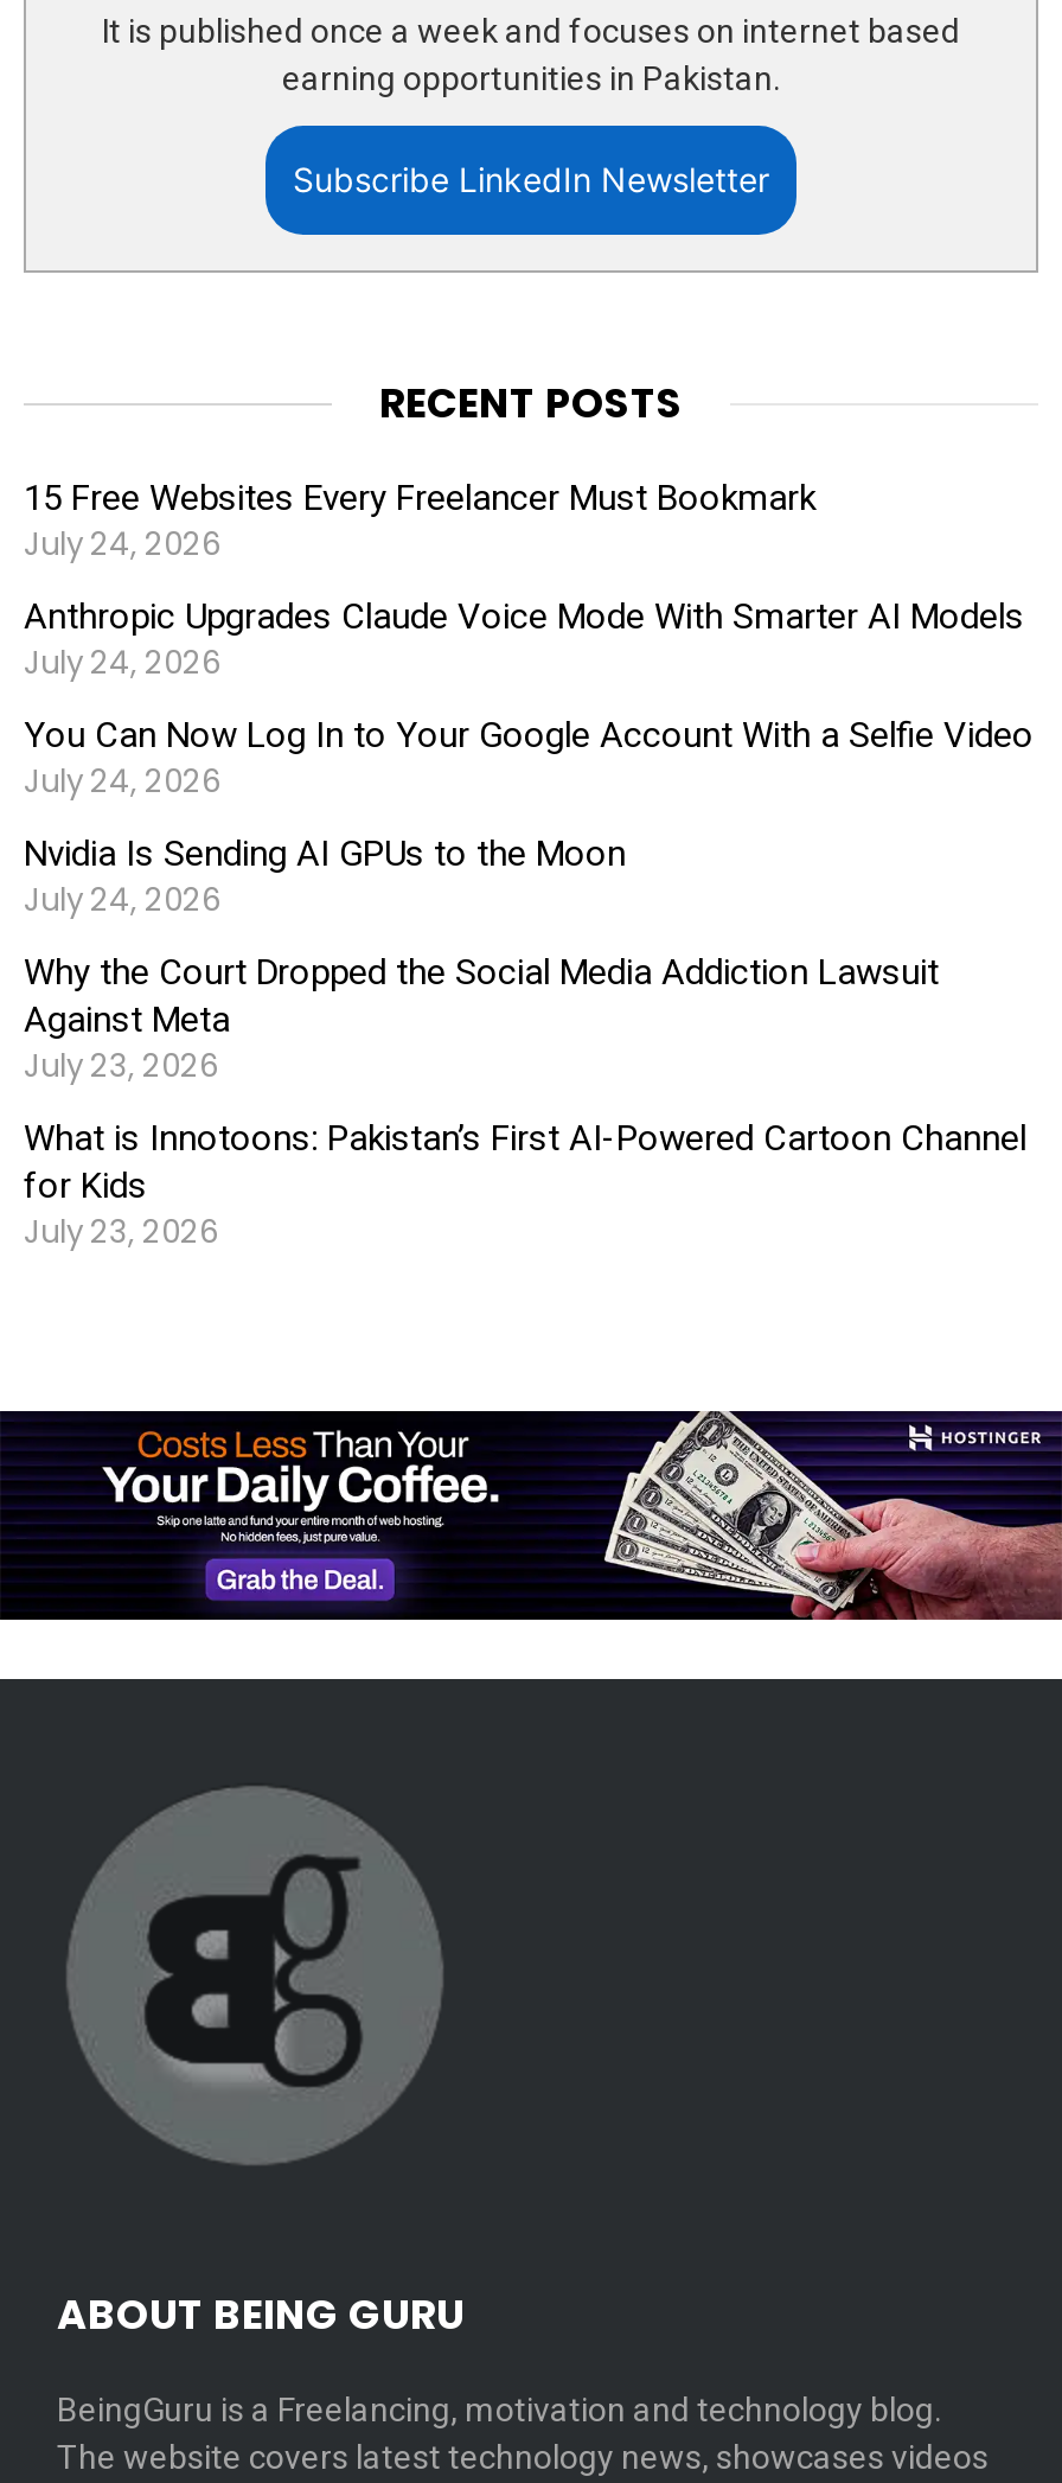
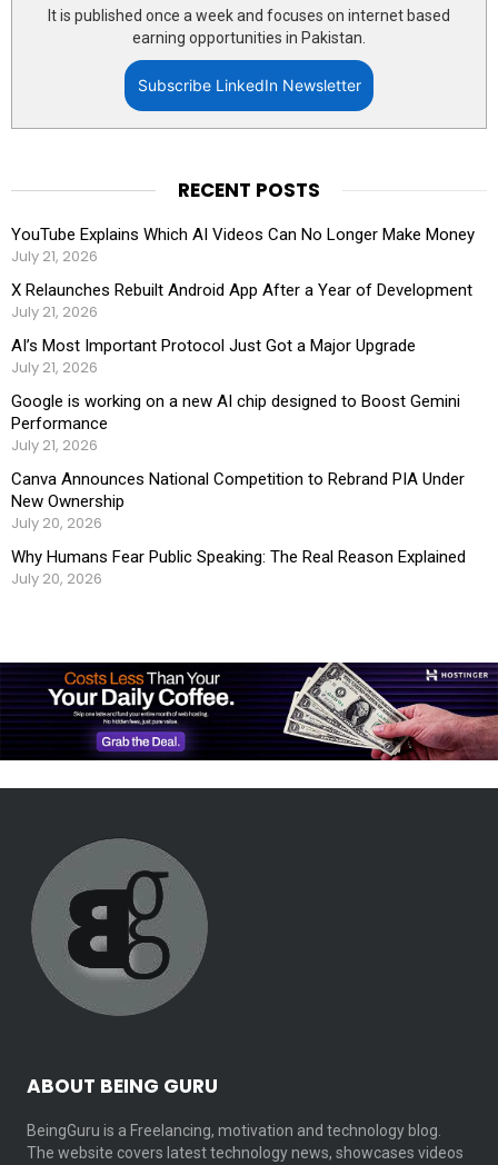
- 15 Free Websites Every Freelancer Must Bookmark
- July 24, 2026
+ YouTube Explains Which AI Videos Can No Longer Make Money
+ July 21, 2026

- Anthropic Upgrades Claude Voice Mode With Smarter AI Models
- July 24, 2026
+ X Relaunches Rebuilt Android App After a Year of Development
+ July 21, 2026

- You Can Now Log In to Your Google Account With a Selfie Video
- July 24, 2026
+ AI’s Most Important Protocol Just Got a Major Upgrade
+ July 21, 2026

- Nvidia Is Sending AI GPUs to the Moon
- July 24, 2026
+ Google is working on a new AI chip designed to Boost Gemini
+ Performance
+ July 21, 2026

- Why the Court Dropped the Social Media Addiction Lawsuit
- Against Meta
- July 23, 2026
+ Canva Announces National Competition to Rebrand PIA Under
+ New Ownership
+ July 20, 2026

- What is Innotoons: Pakistan’s First AI-Powered Cartoon Channel
- for Kids
- July 23, 2026
+ Why Humans Fear Public Speaking: The Real Reason Explained
+ July 20, 2026
